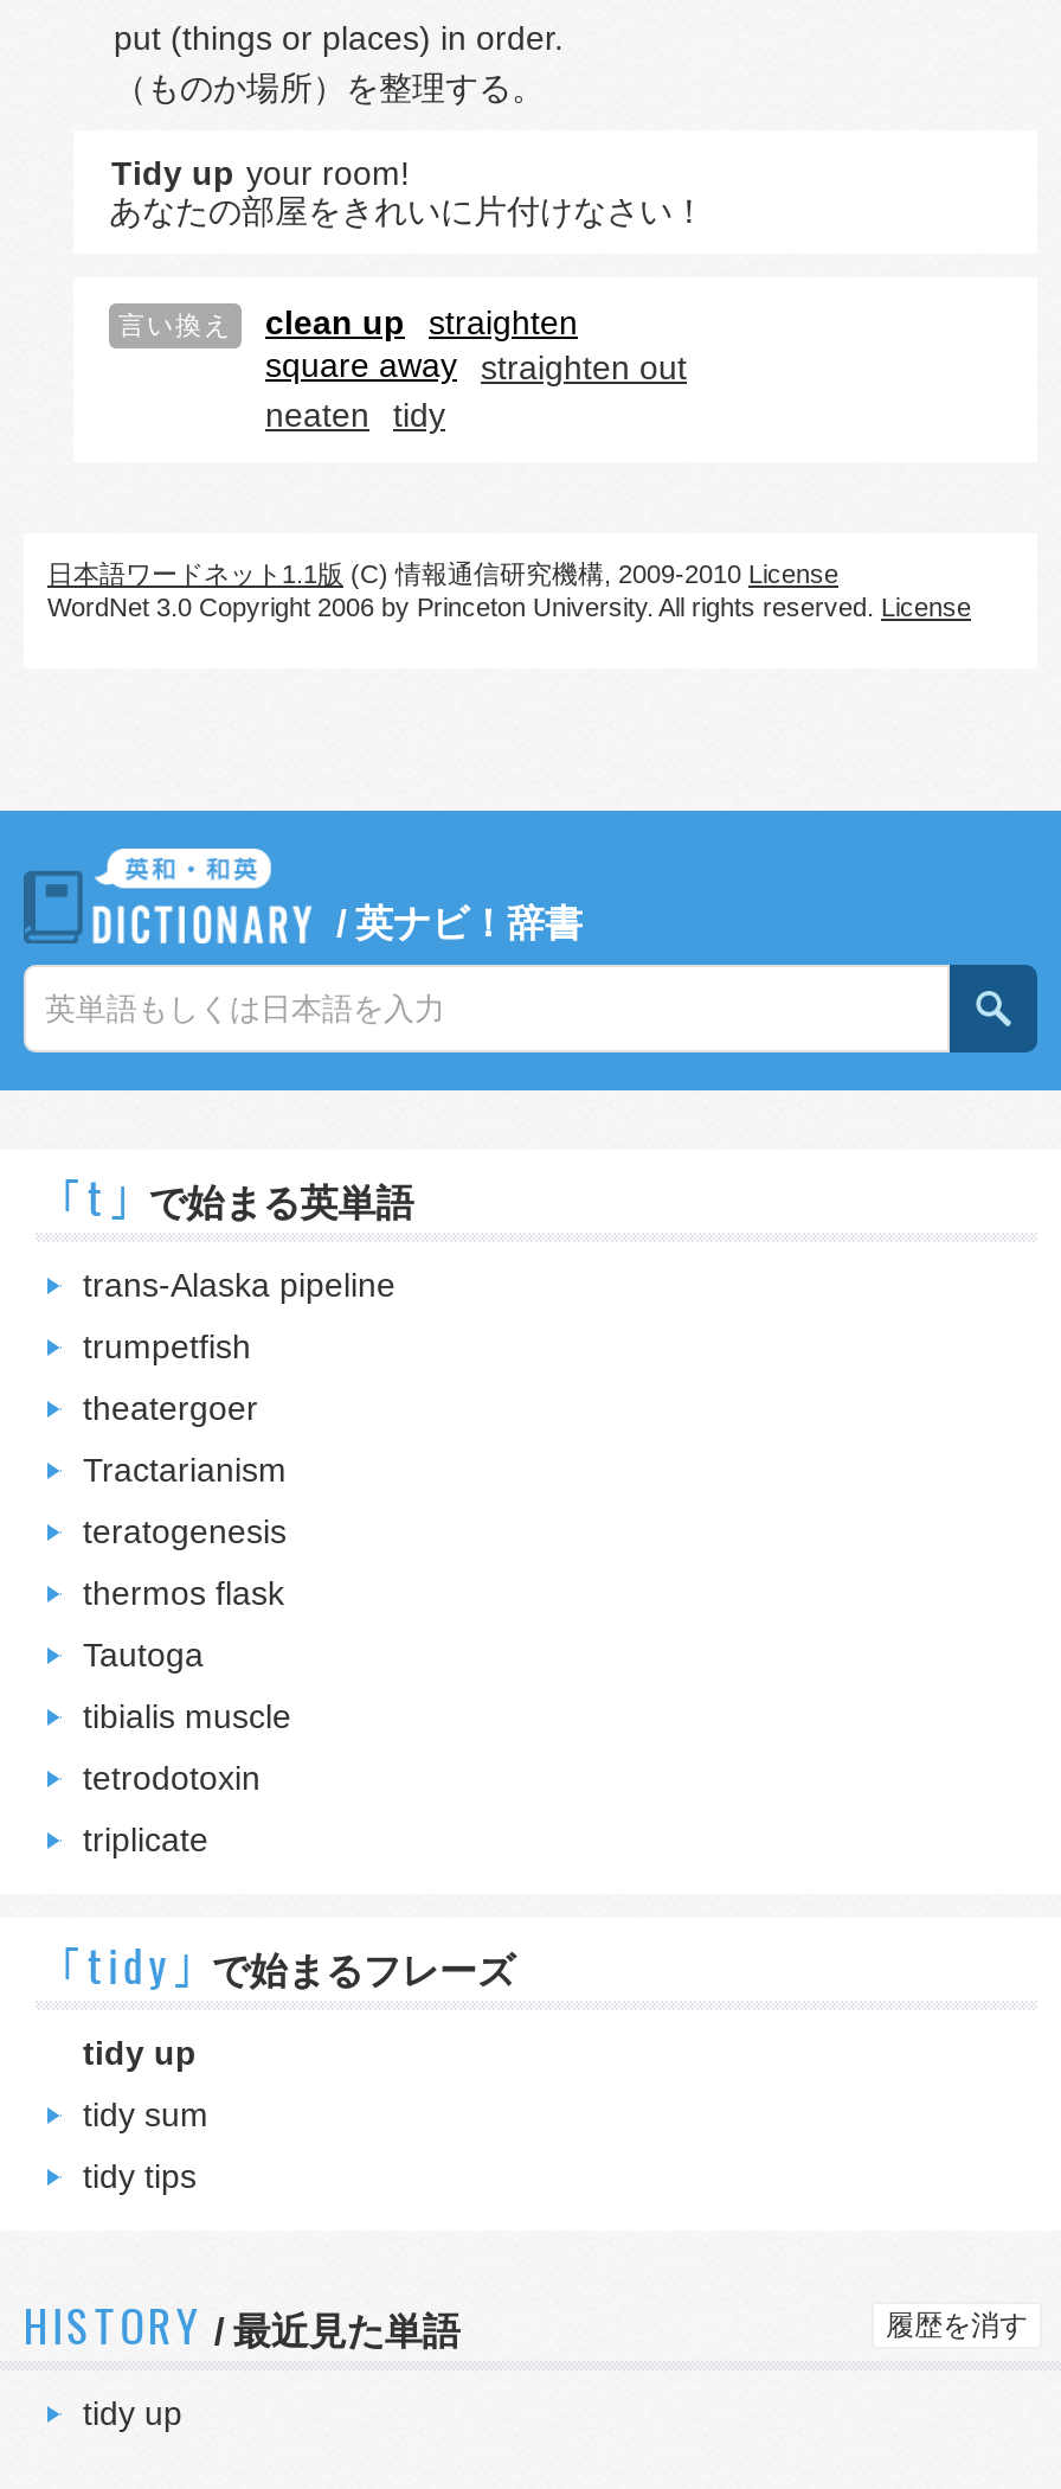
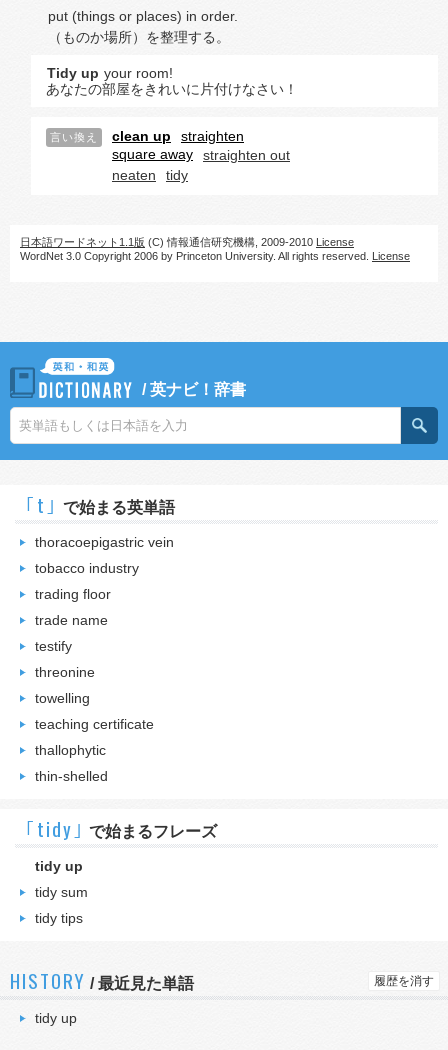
- trans-Alaska pipeline
+ thoracoepigastric vein

- trumpetfish
+ tobacco industry

- theatergoer
+ trading floor

- Tractarianism
+ trade name

- teratogenesis
+ testify

- thermos flask
+ threonine

- Tautoga
+ towelling

- tibialis muscle
+ teaching certificate

- tetrodotoxin
+ thallophytic

- triplicate
+ thin-shelled
